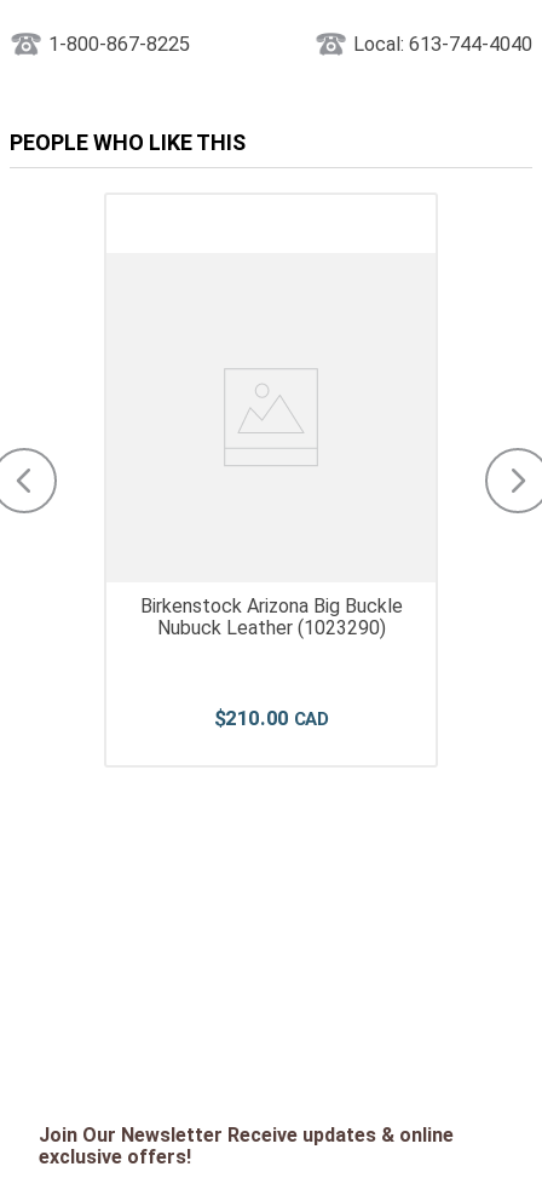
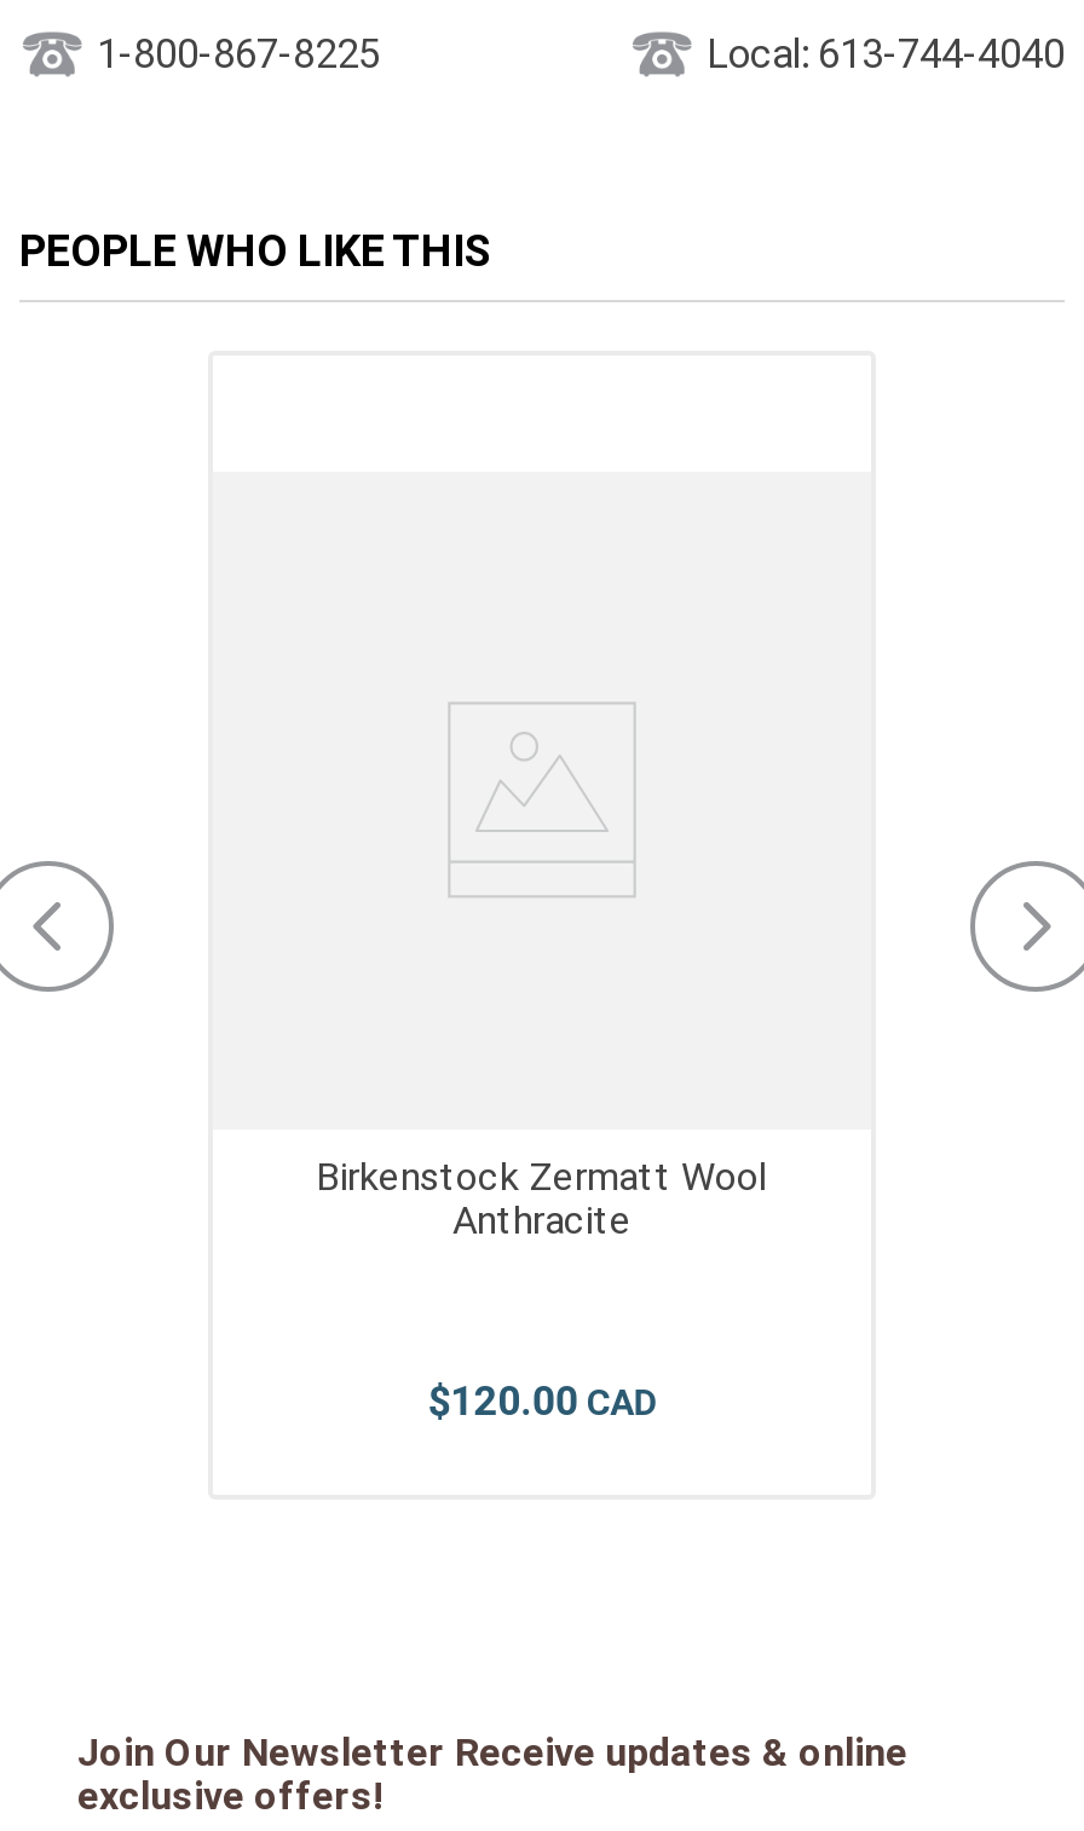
- Birkenstock Arizona Big Buckle
- Nubuck Leather (1023290)
+ Birkenstock Zermatt Wool
+ Anthracite

- $210.00
+ $120.00
